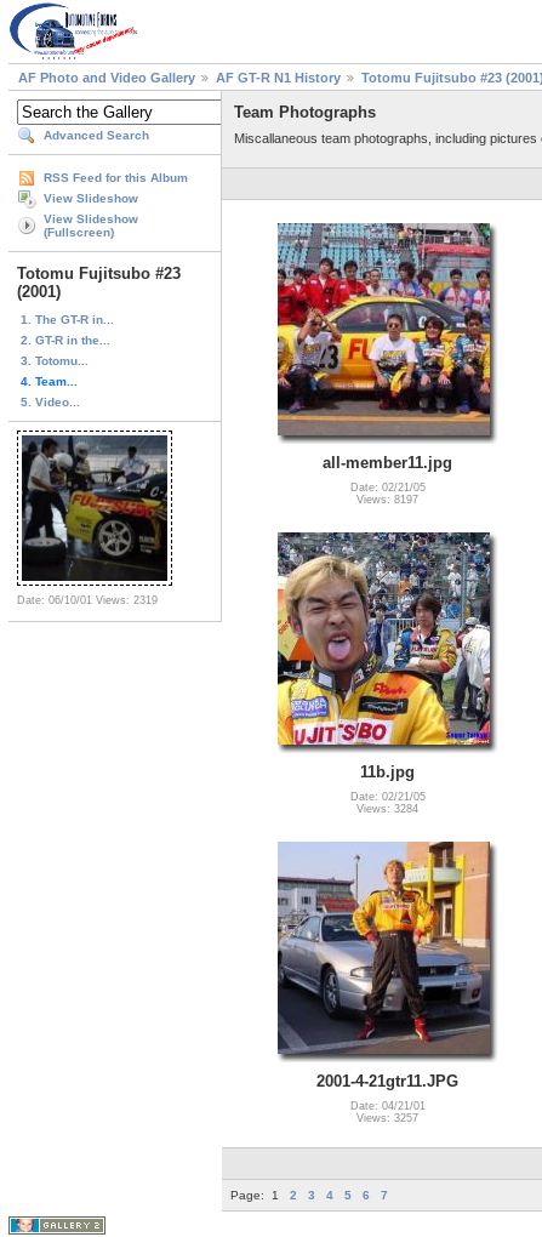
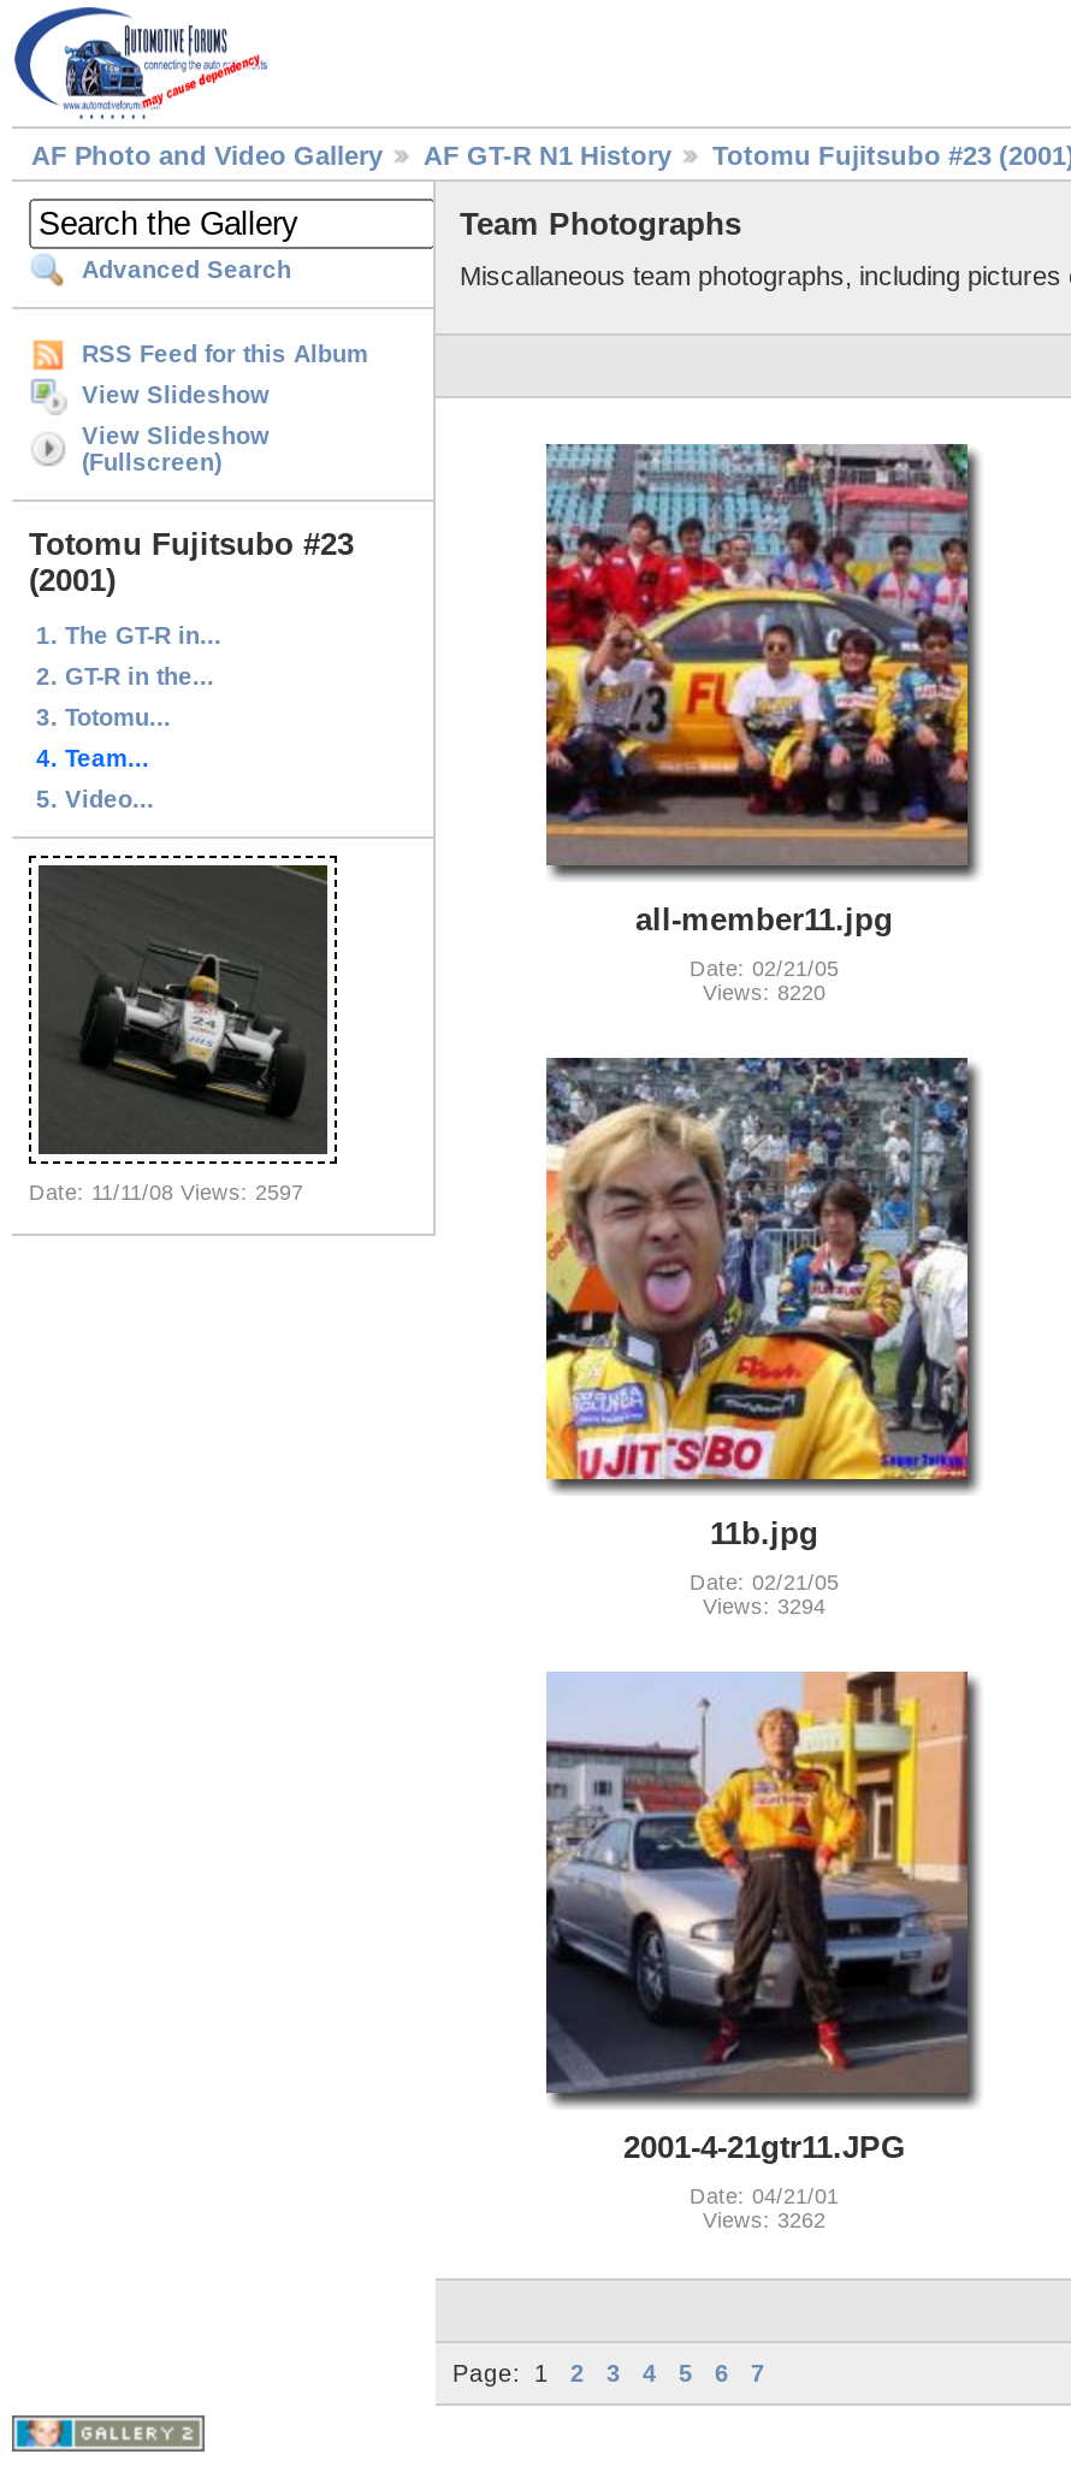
- [image]
- Date: 06/10/01 Views: 2319
+ [image]
+ Date: 11/11/08 Views: 2597

- Views: 8197
+ Views: 8220

- Views: 3284
+ Views: 3294

- Views: 3257
+ Views: 3262
